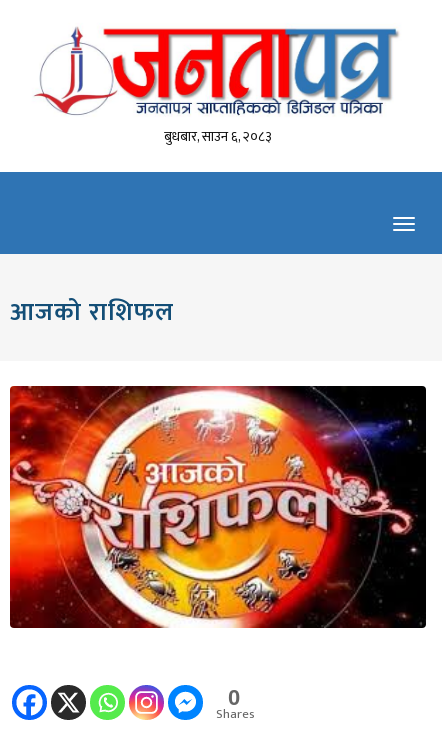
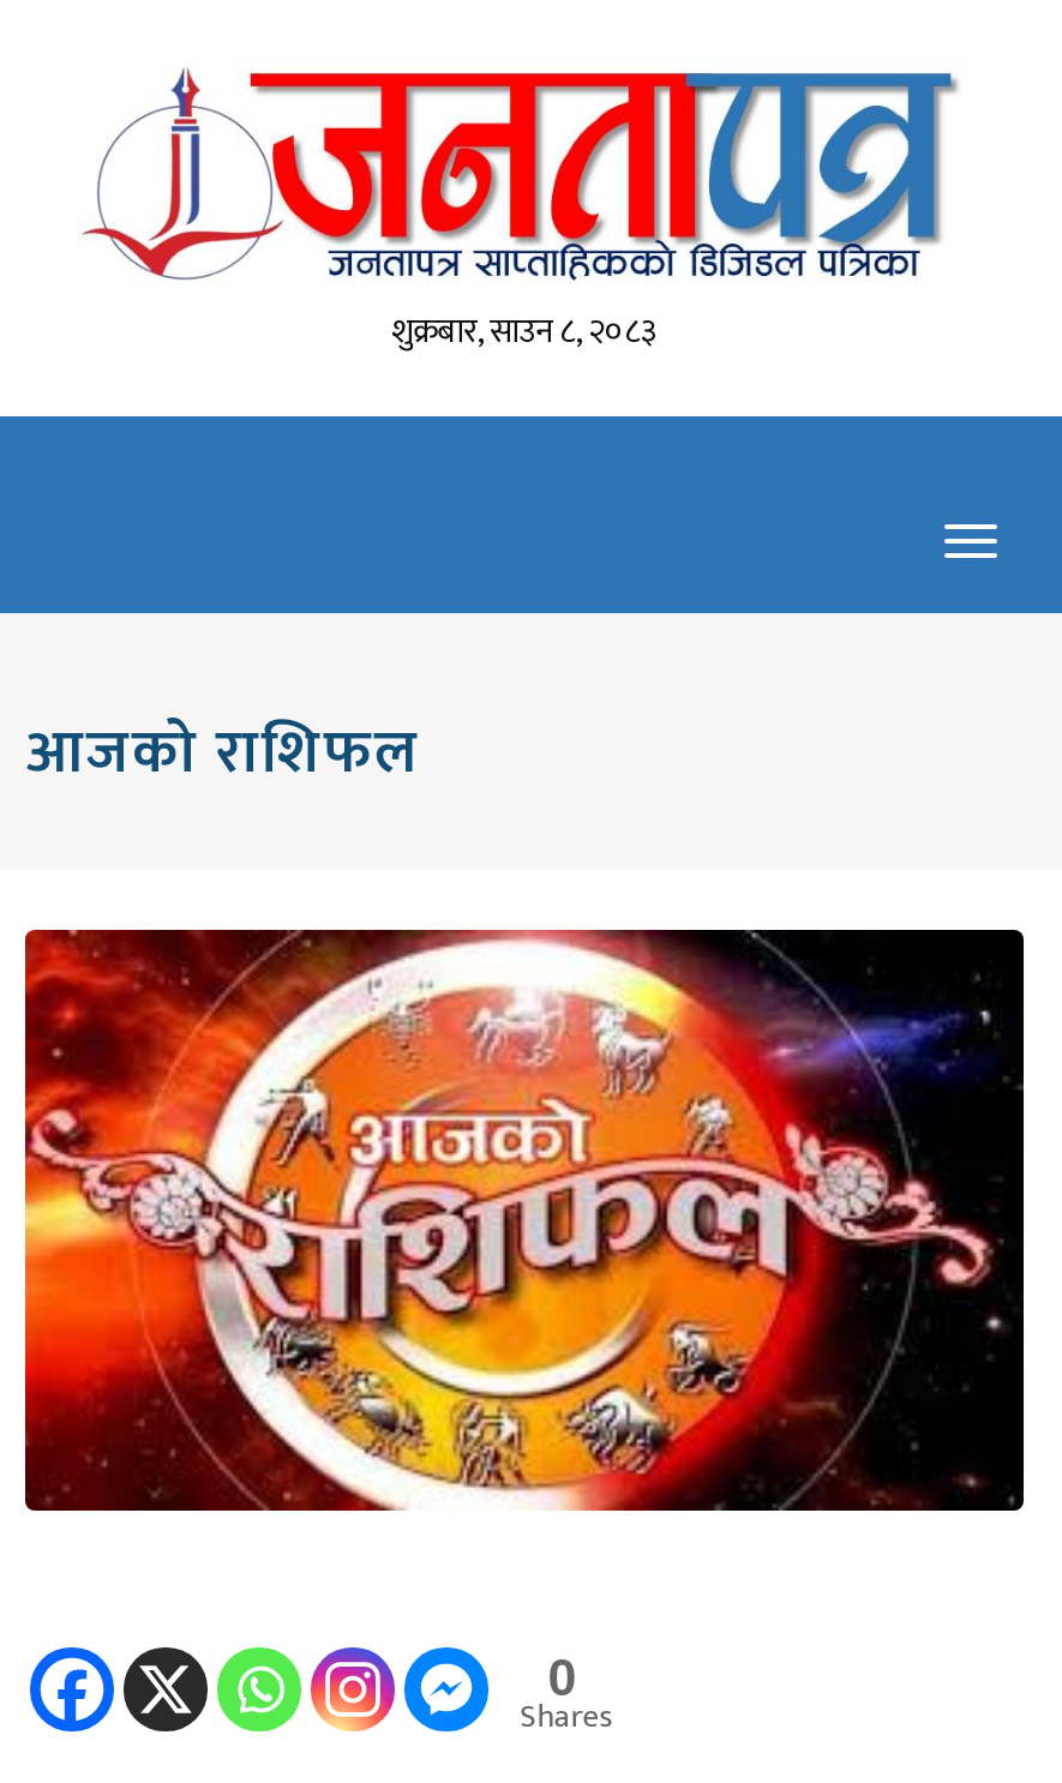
- बुधबार, साउन ६, २०८३
+ शुक्रबार, साउन ८, २०८३
